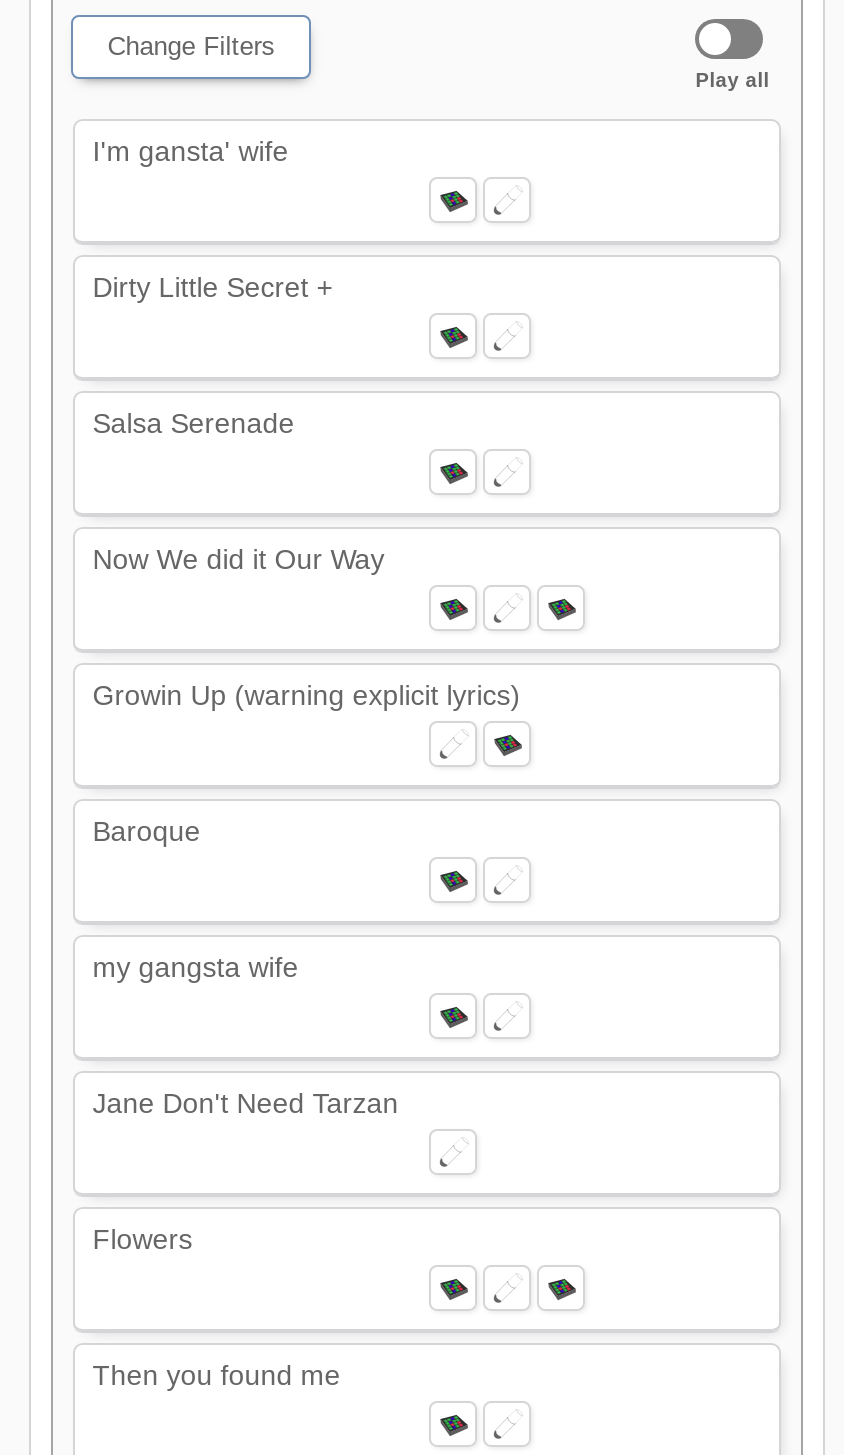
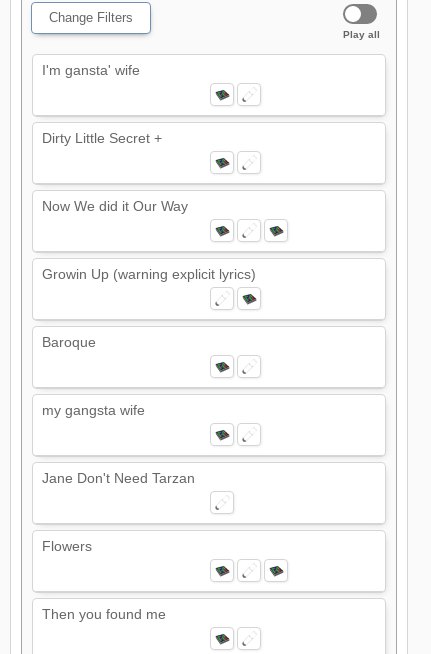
- Salsa Serenade
